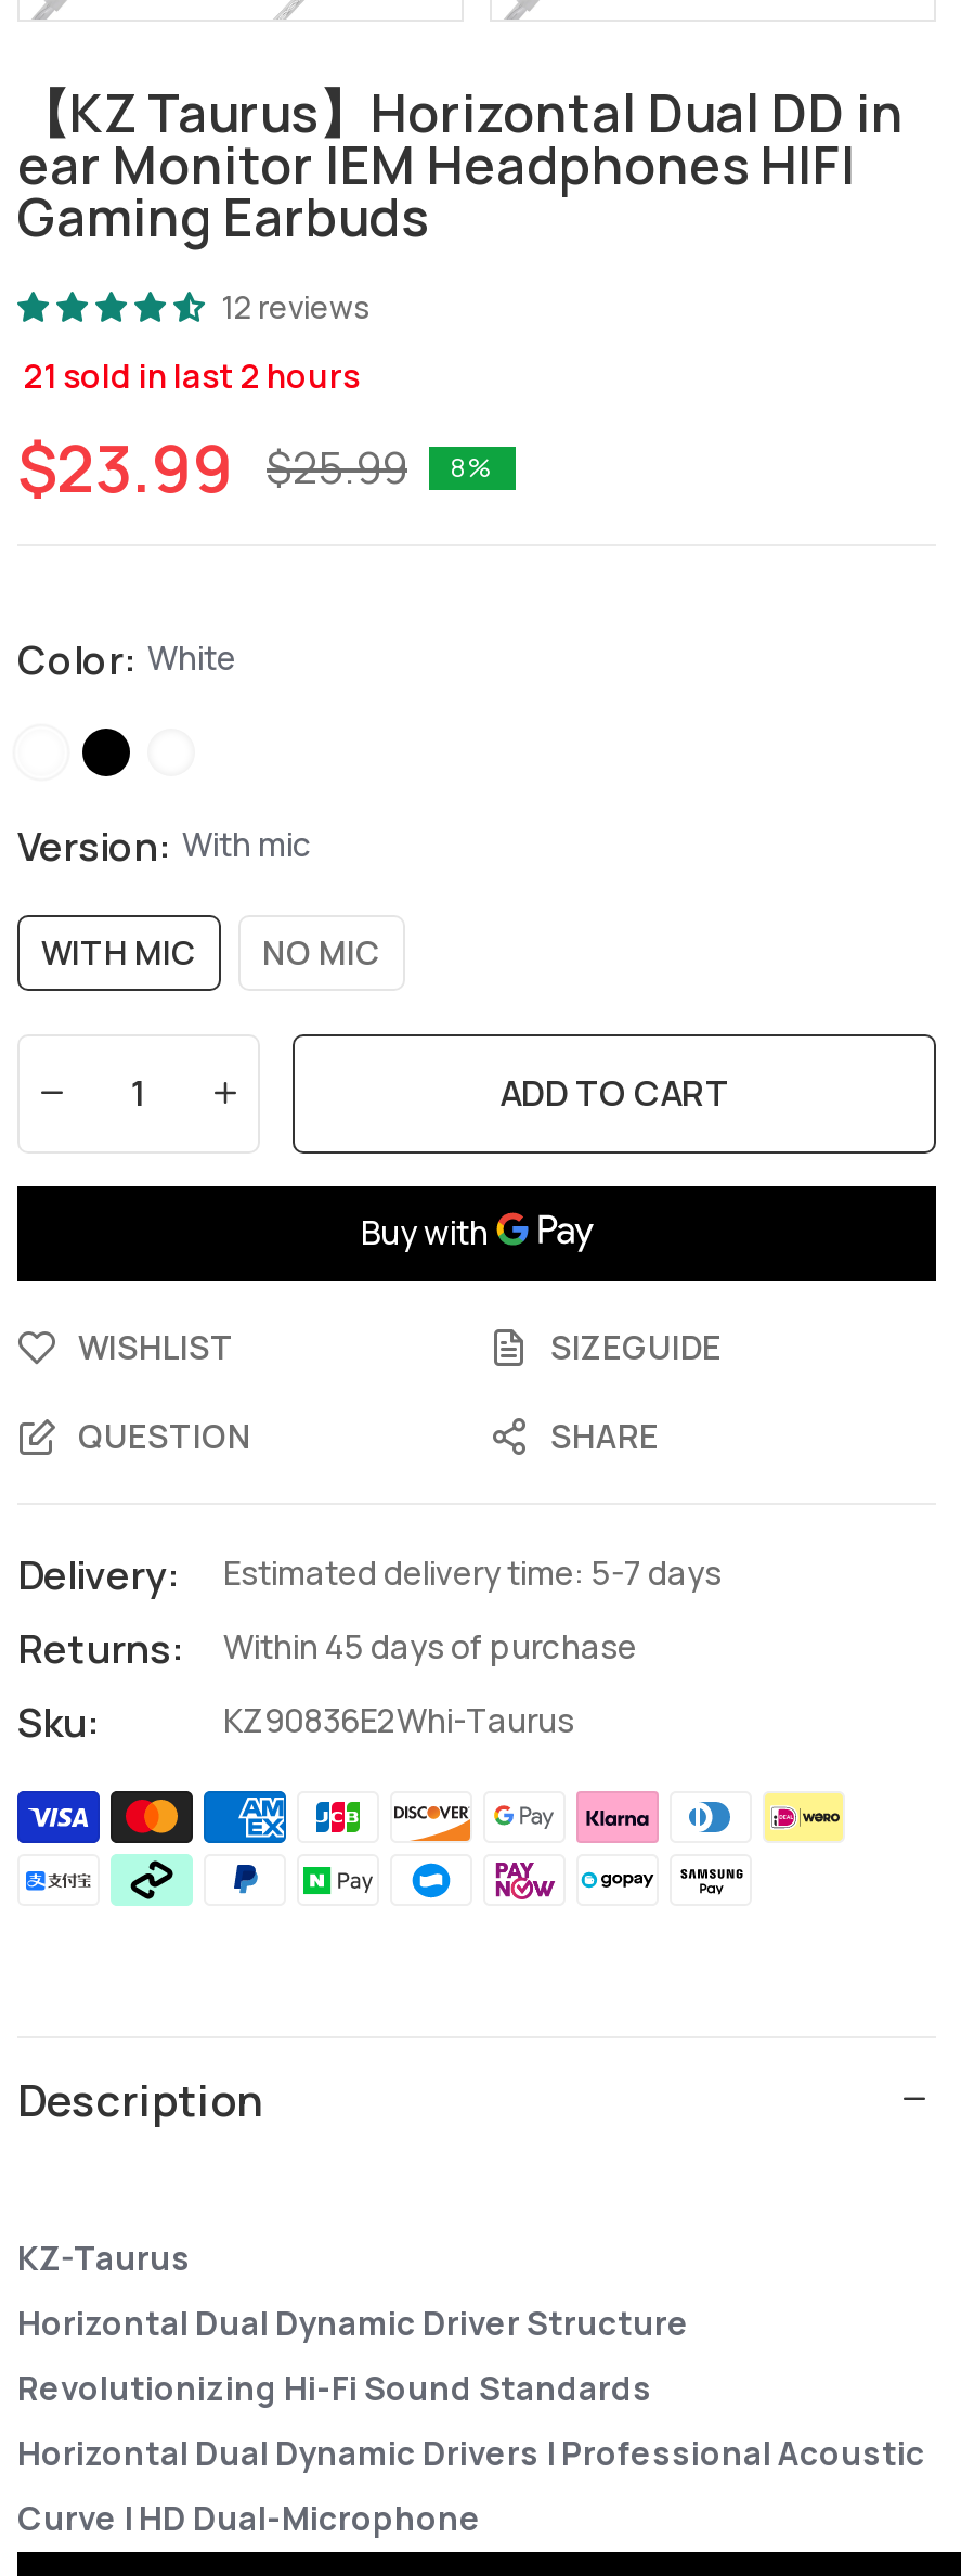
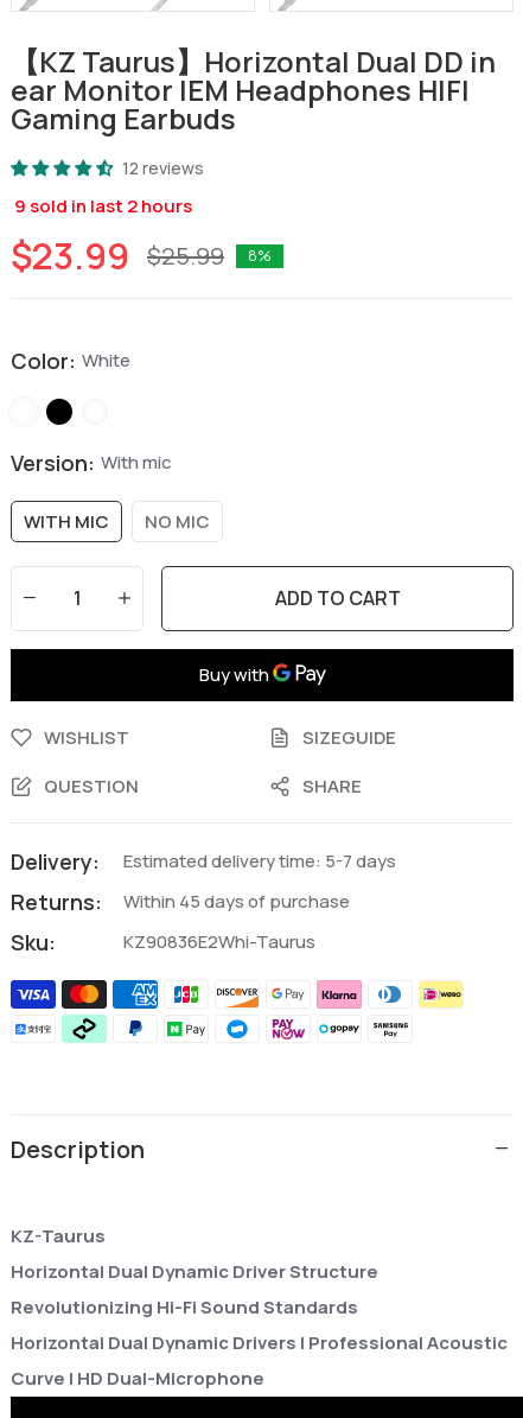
- 21 sold in last 2 hours
+ 9 sold in last 2 hours
